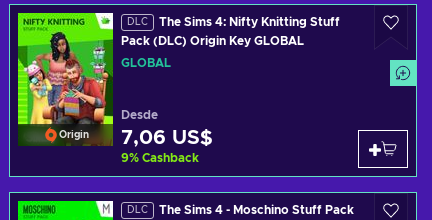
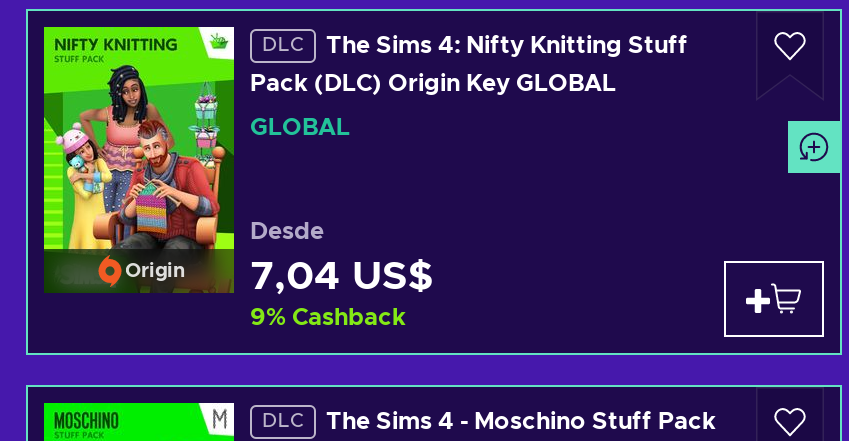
- 7,06 US$
+ 7,04 US$
